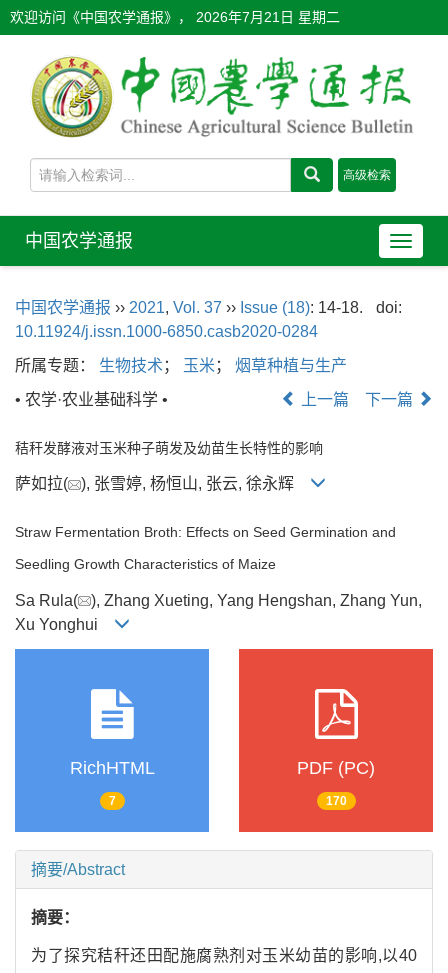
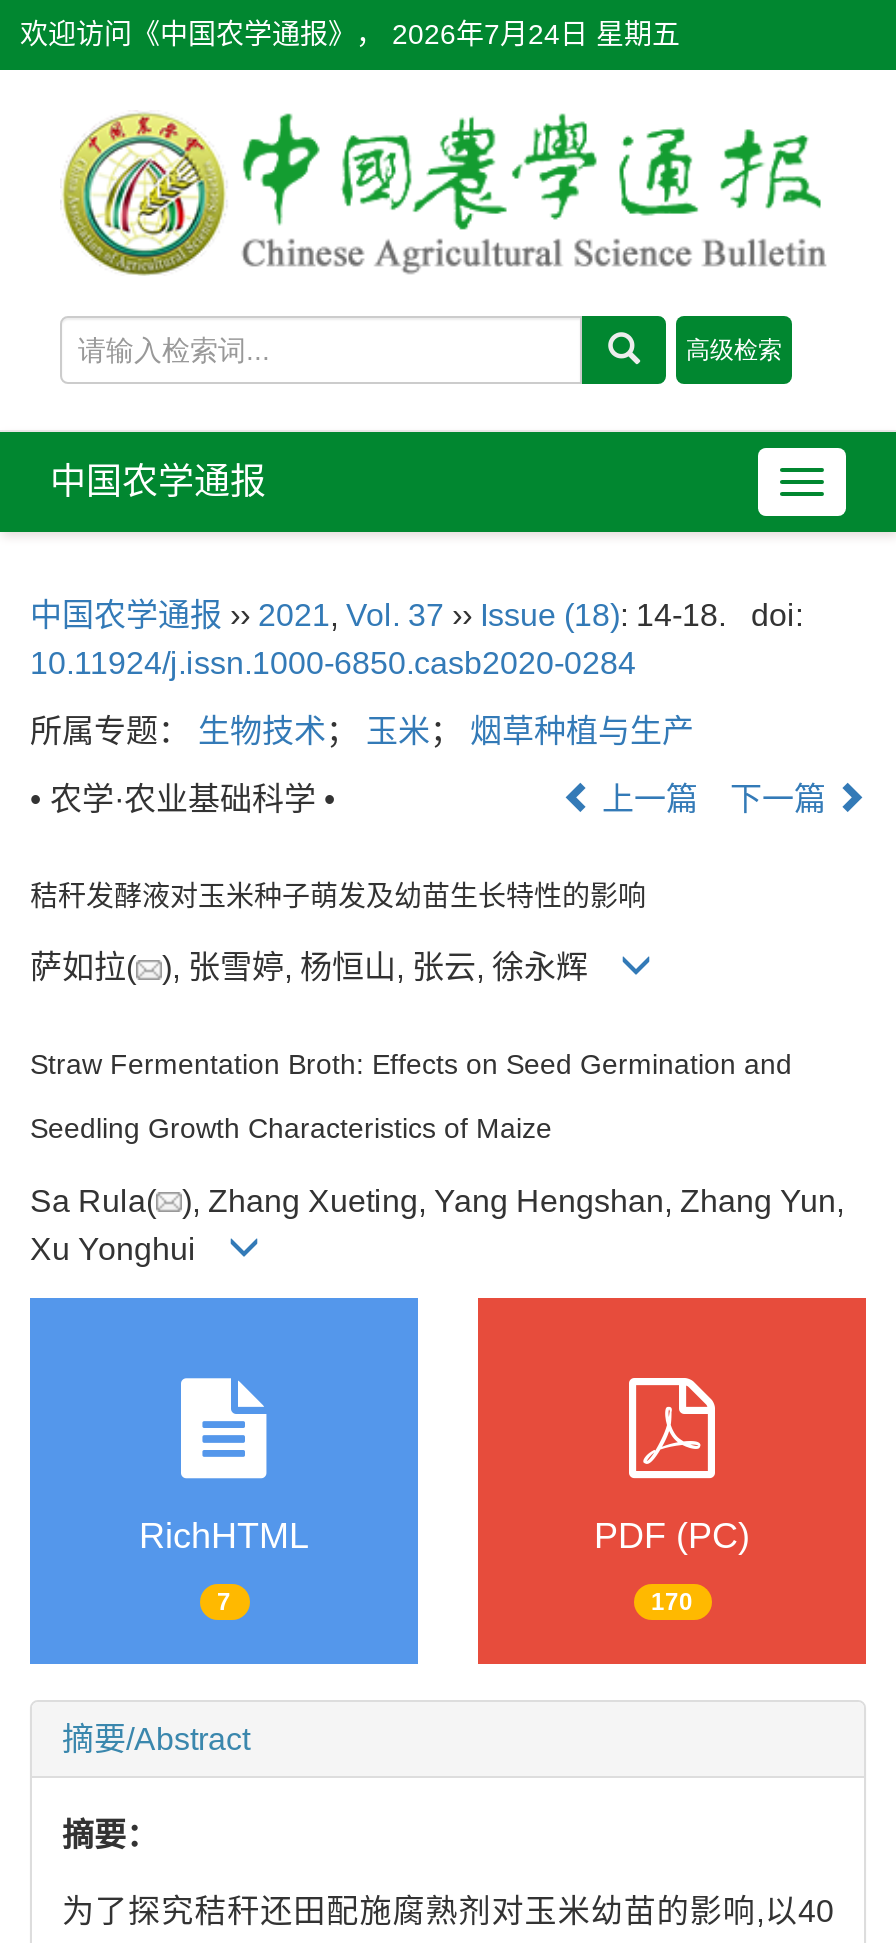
- 欢迎访问《中国农学通报》，2026年7月21日 星期二
+ 欢迎访问《中国农学通报》，2026年7月24日 星期五
